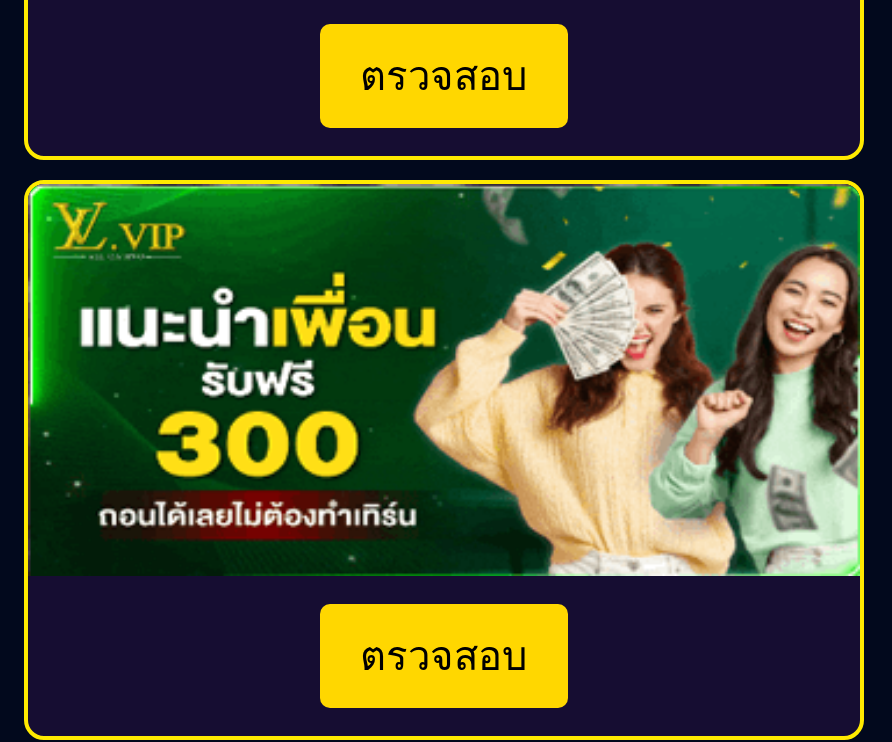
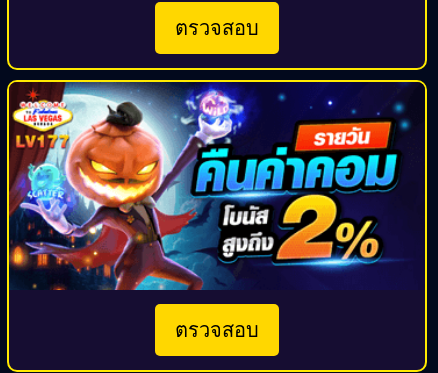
- [image]
+ [image]
